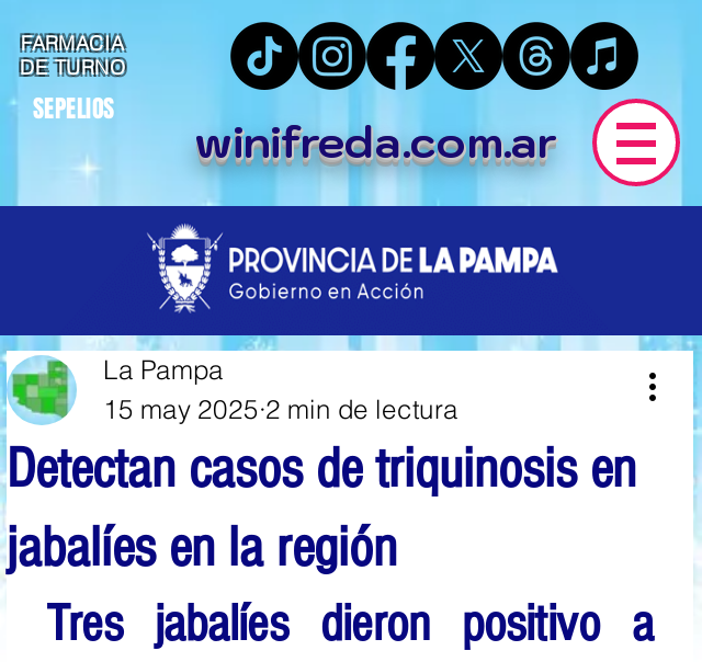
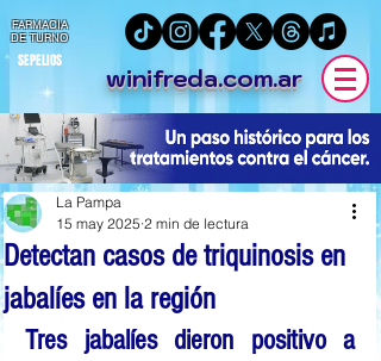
- [image]
+ [image]
